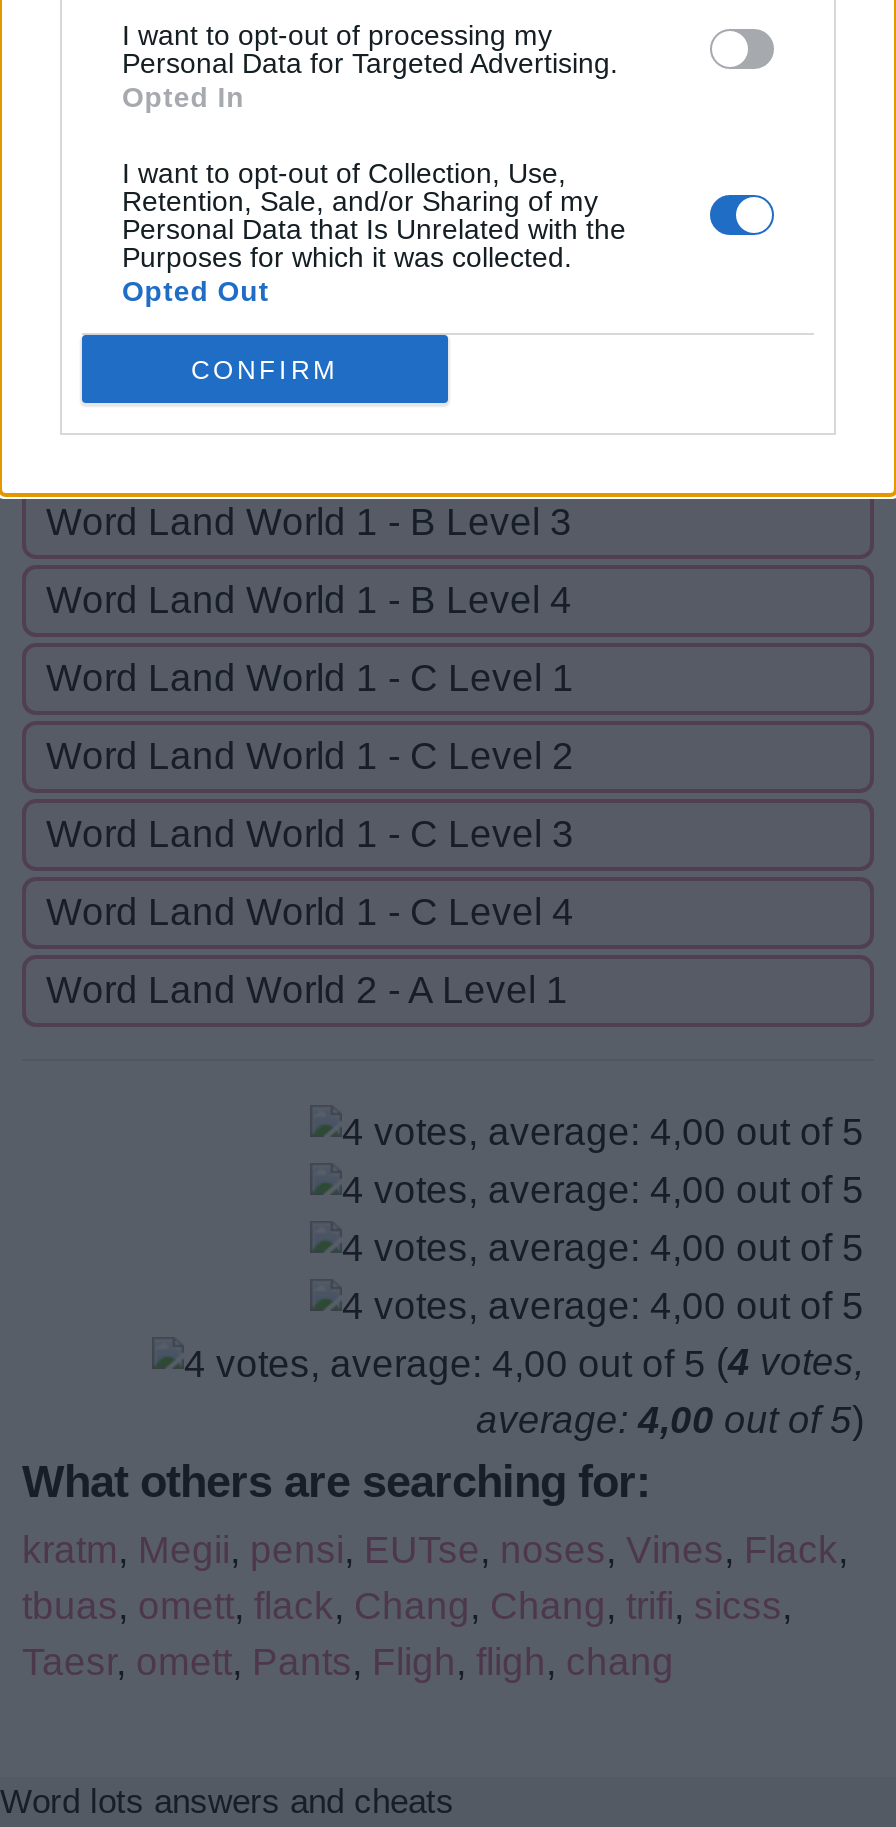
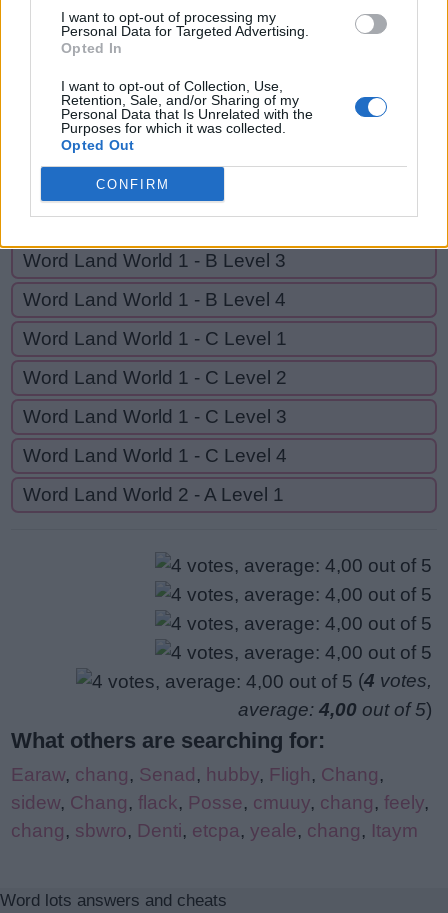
- kratm, Megii, pensi, EUTse, noses, Vines, Flack,
- tbuas, omett, flack, Chang, Chang, trifi, sicss,
- Taesr, omett, Pants, Fligh, fligh, chang
+ Earaw, chang, Senad, hubby, Fligh, Chang,
+ sidew, Chang, flack, Posse, cmuuy, chang, feely,
+ chang, sbwro, Denti, etcpa, yeale, chang, Itaym
